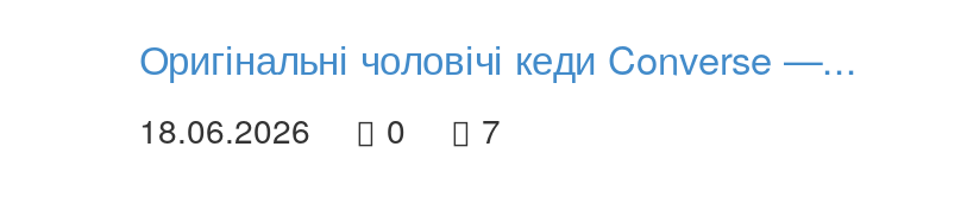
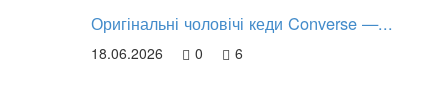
- 18.06.2026 0 7
+ 18.06.2026 0 6
